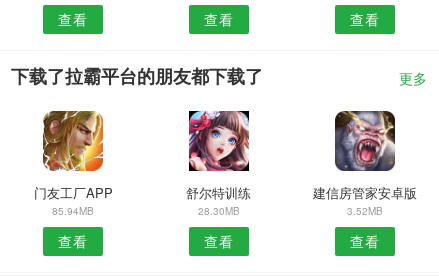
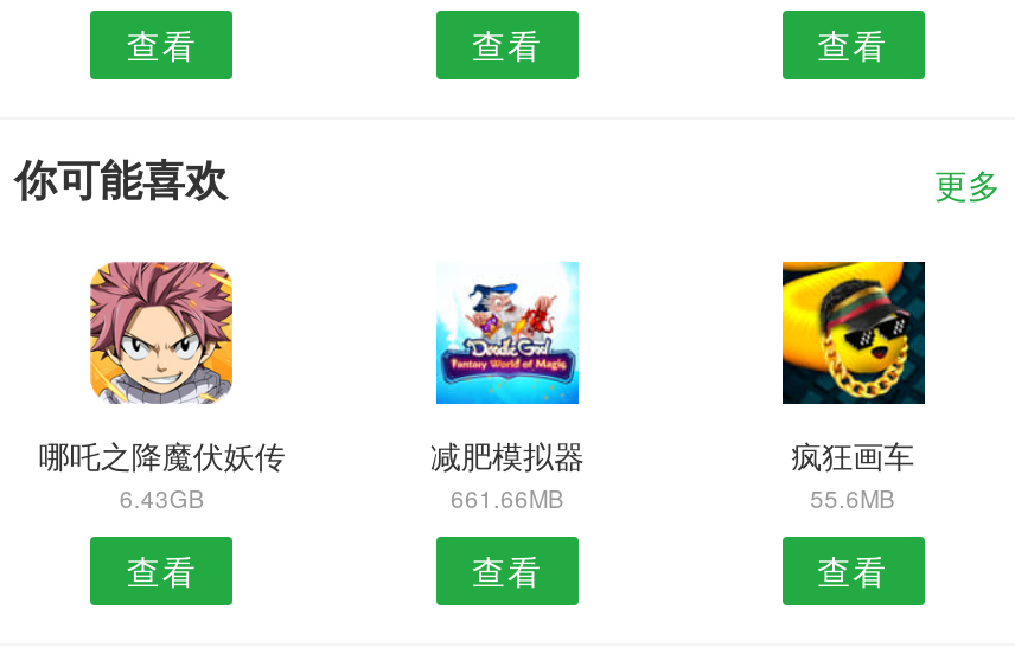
- 下载了拉霸平台的朋友都下载了
+ 你可能喜欢

- [image]
- 门友工厂APP
- 85.94MB
+ [image]
+ 哪吒之降魔伏妖传
+ 6.43GB

- [image]
- 舒尔特训练
- 28.30MB
+ [image]
+ 减肥模拟器
+ 661.66MB

- [image]
- 建信房管家安卓版
- 3.52MB
+ [image]
+ 疯狂画车
+ 55.6MB
